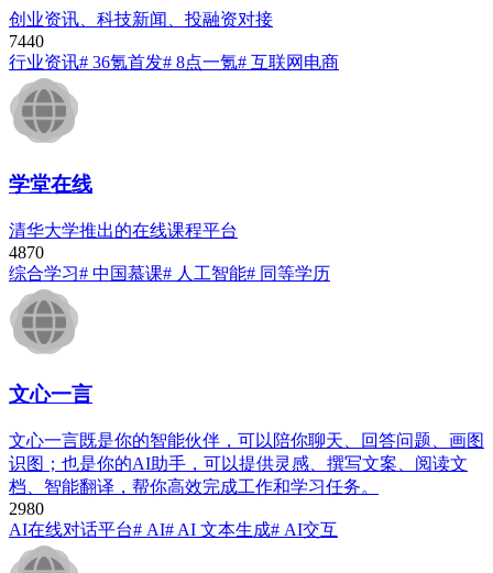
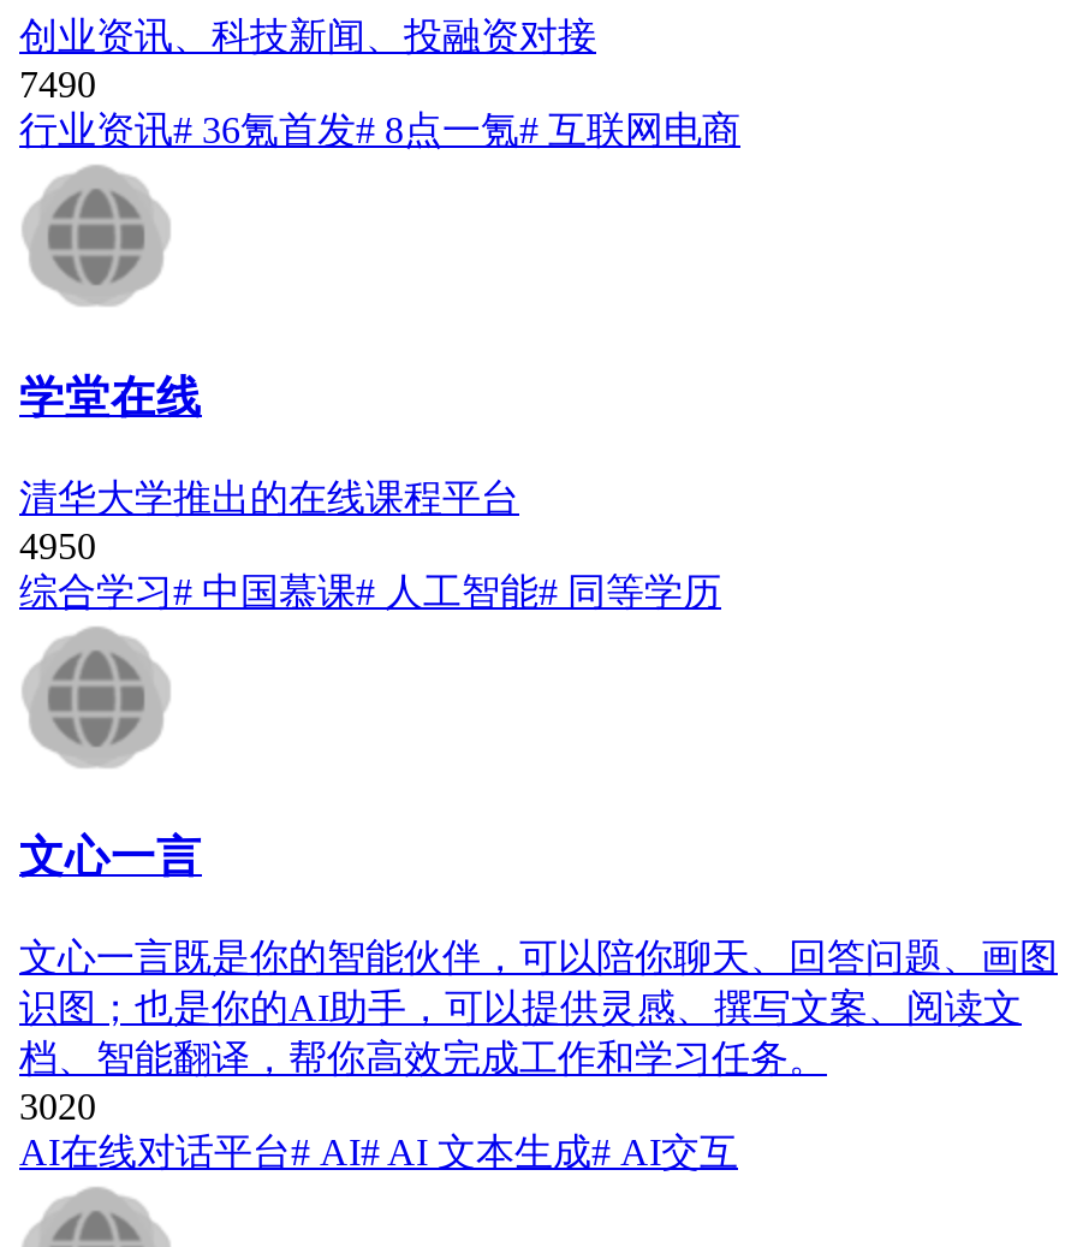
- 7440
+ 7490

- 4870
+ 4950

- 2980
+ 3020
